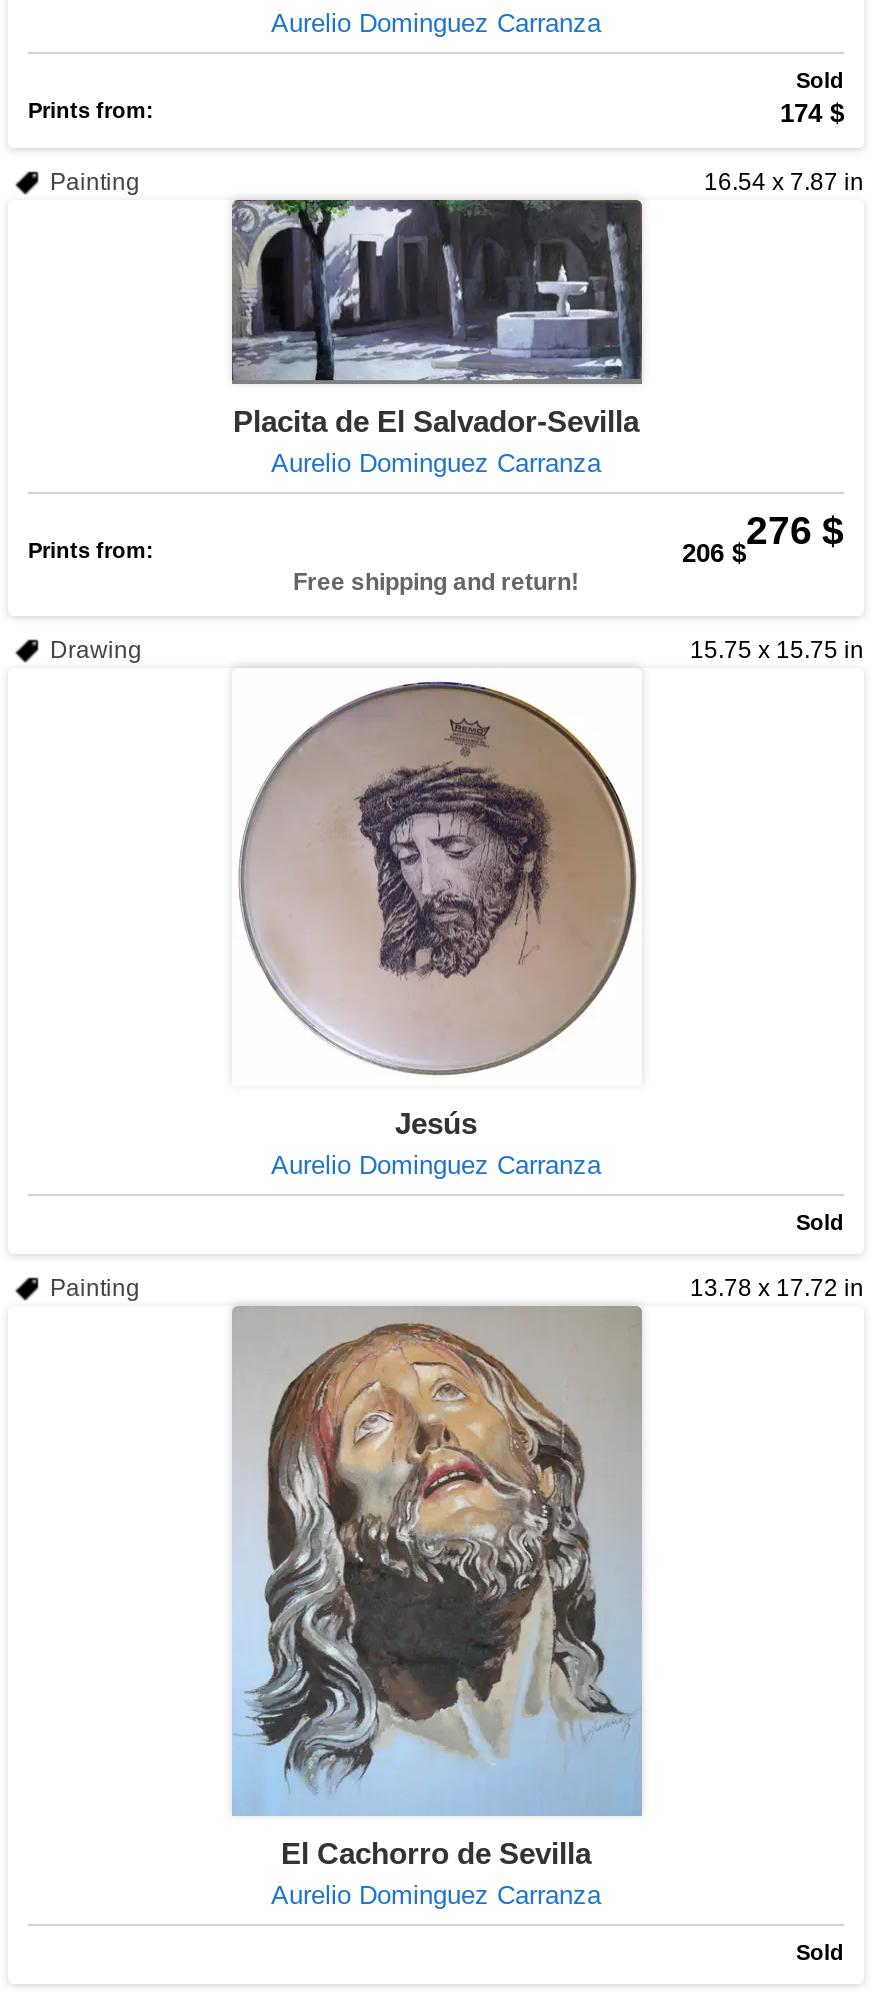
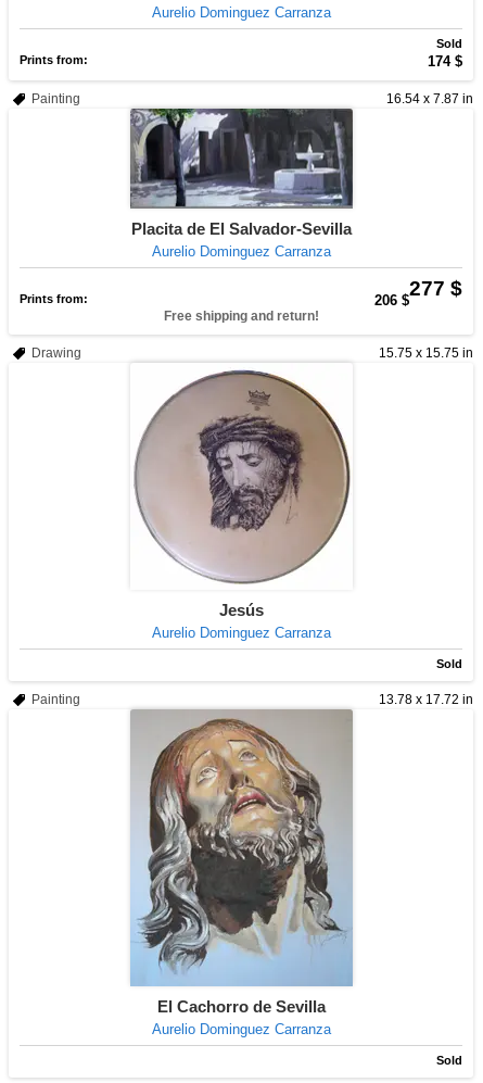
- 276 $
+ 277 $
